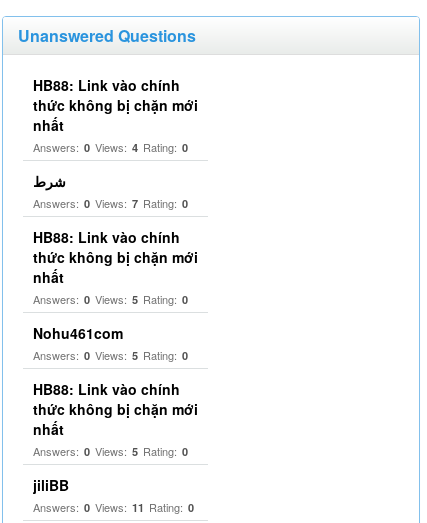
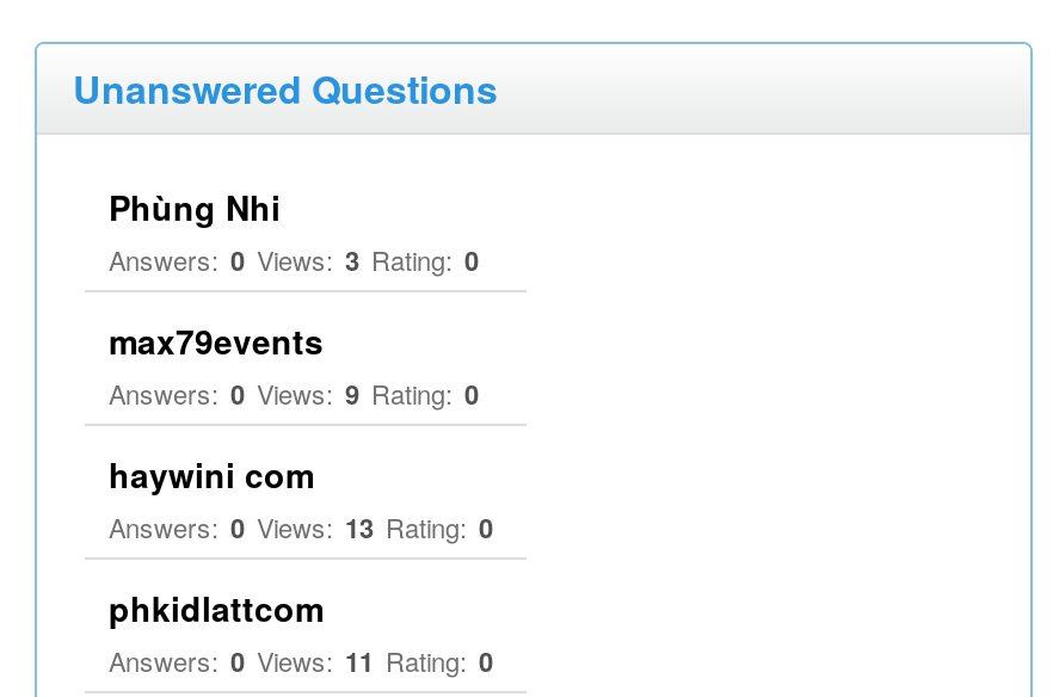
- HB88: Link vào chính
- thức không bị chặn mới
- nhất
- Answers: 0 Views: 4 Rating: 0
- شرط
- Answers: 0 Views: 7 Rating: 0
- HB88: Link vào chính
- thức không bị chặn mới
- nhất
- Answers: 0 Views: 5 Rating: 0
- Nohu461com
- Answers: 0 Views: 5 Rating: 0
- HB88: Link vào chính
- thức không bị chặn mới
- nhất
- Answers: 0 Views: 5 Rating: 0
- jiliBB
+ Phùng Nhi
+ Answers: 0 Views: 3 Rating: 0
+ max79events
+ Answers: 0 Views: 9 Rating: 0
+ haywini com
+ Answers: 0 Views: 13 Rating: 0
+ phkidlattcom
